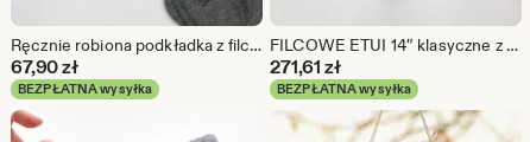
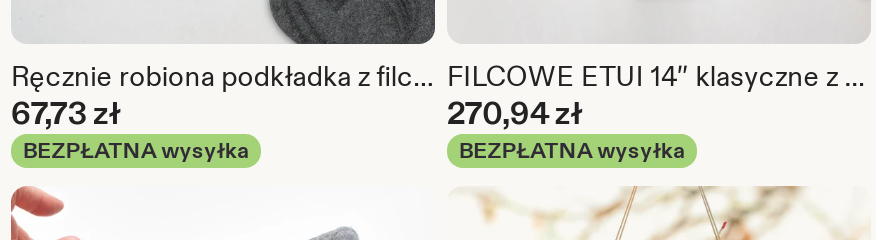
- 67,90 zł
+ 67,73 zł

- 271,61 zł
+ 270,94 zł
